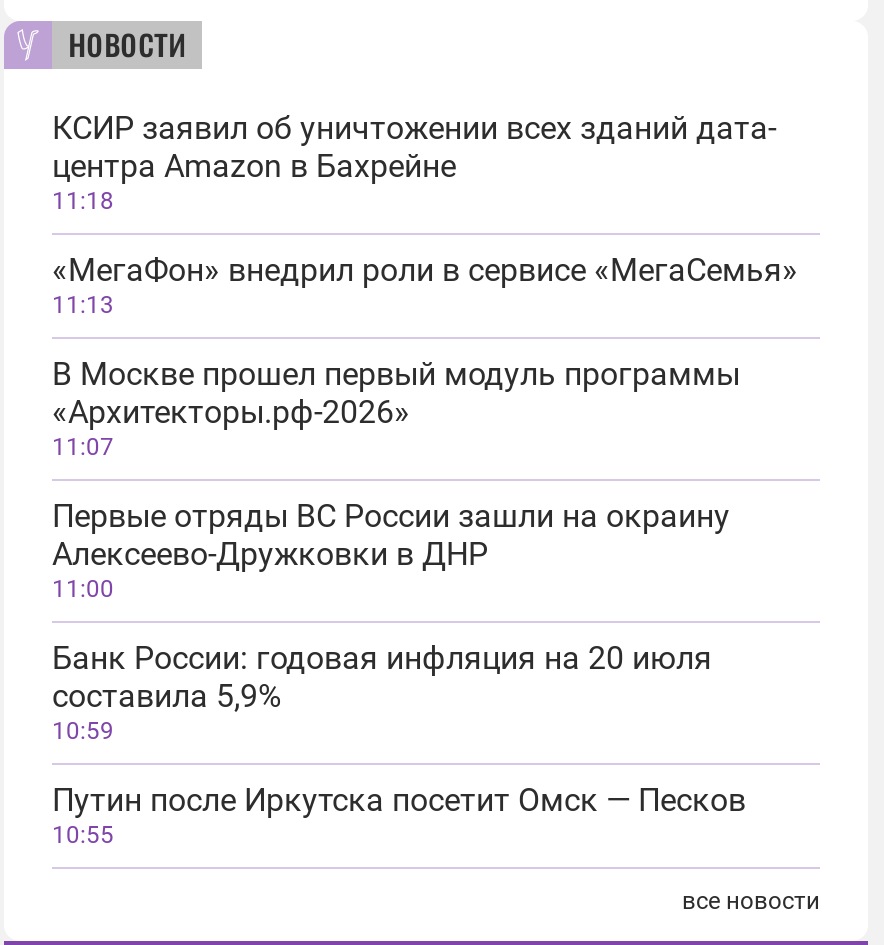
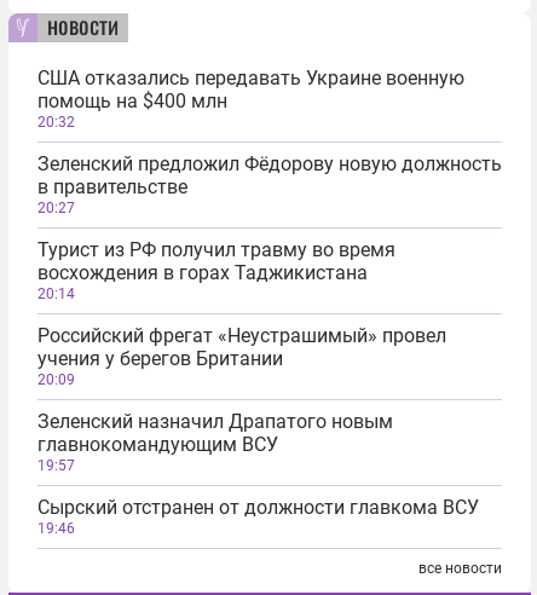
- КСИР заявил об уничтожении всех зданий дата-
- центра Amazon в Бахрейне
- 11:18
+ США отказались передавать Украине военную
+ помощь на $400 млн
+ 20:32

- «МегаФон» внедрил роли в сервисе «МегаСемья»
- 11:13
+ Зеленский предложил Фёдорову новую должность
+ в правительстве
+ 20:27

- В Москве прошел первый модуль программы
- «Архитекторы.рф-2026»
- 11:07
+ Турист из РФ получил травму во время
+ восхождения в горах Таджикистана
+ 20:14

- Первые отряды ВС России зашли на окраину
- Алексеево-Дружковки в ДНР
- 11:00
+ Российский фрегат «Неустрашимый» провел
+ учения у берегов Британии
+ 20:09

- Банк России: годовая инфляция на 20 июля
- составила 5,9%
- 10:59
+ Зеленский назначил Драпатого новым
+ главнокомандующим ВСУ
+ 19:57

- Путин после Иркутска посетит Омск — Песков
- 10:55
+ Сырский отстранен от должности главкома ВСУ
+ 19:46
